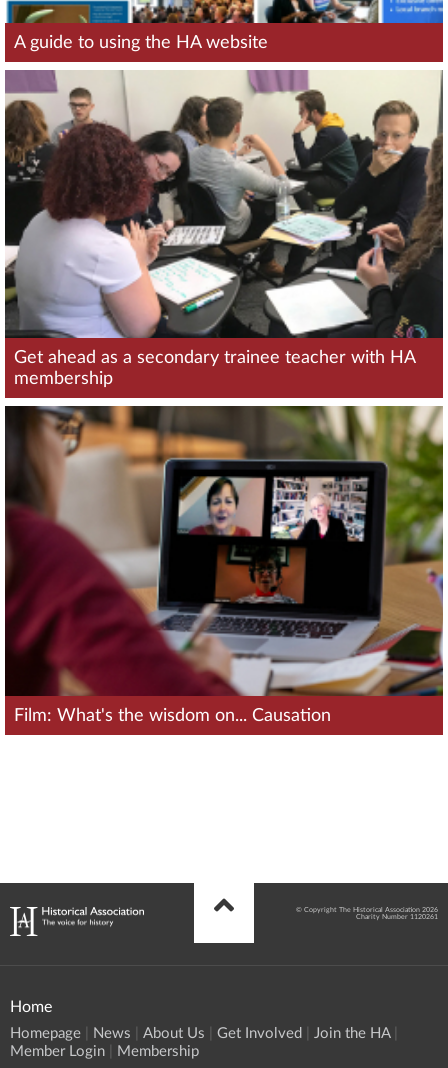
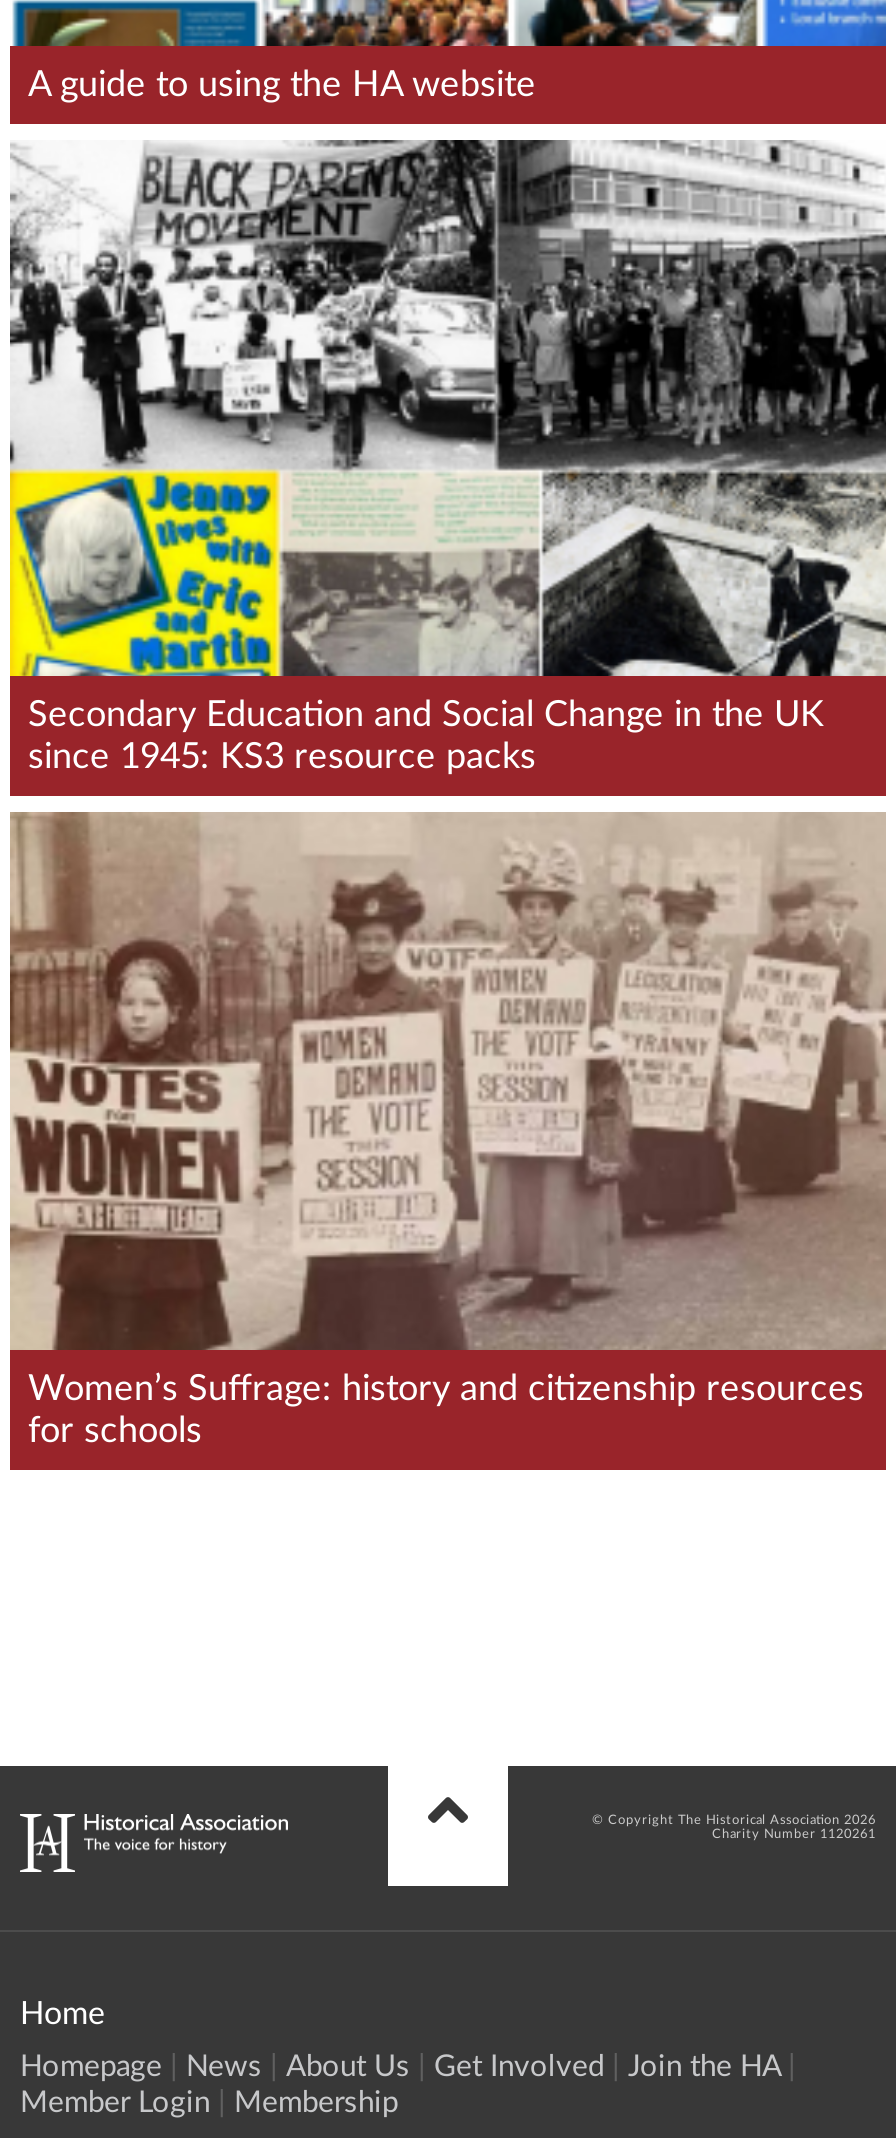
- [image]
- Get ahead as a secondary trainee teacher with HA
- membership
+ [image]
+ Secondary Education and Social Change in the UK
+ since 1945: KS3 resource packs

- [image]
- Film: What's the wisdom on... Causation
+ [image]
+ Women’s Suffrage: history and citizenship resources
+ for schools
